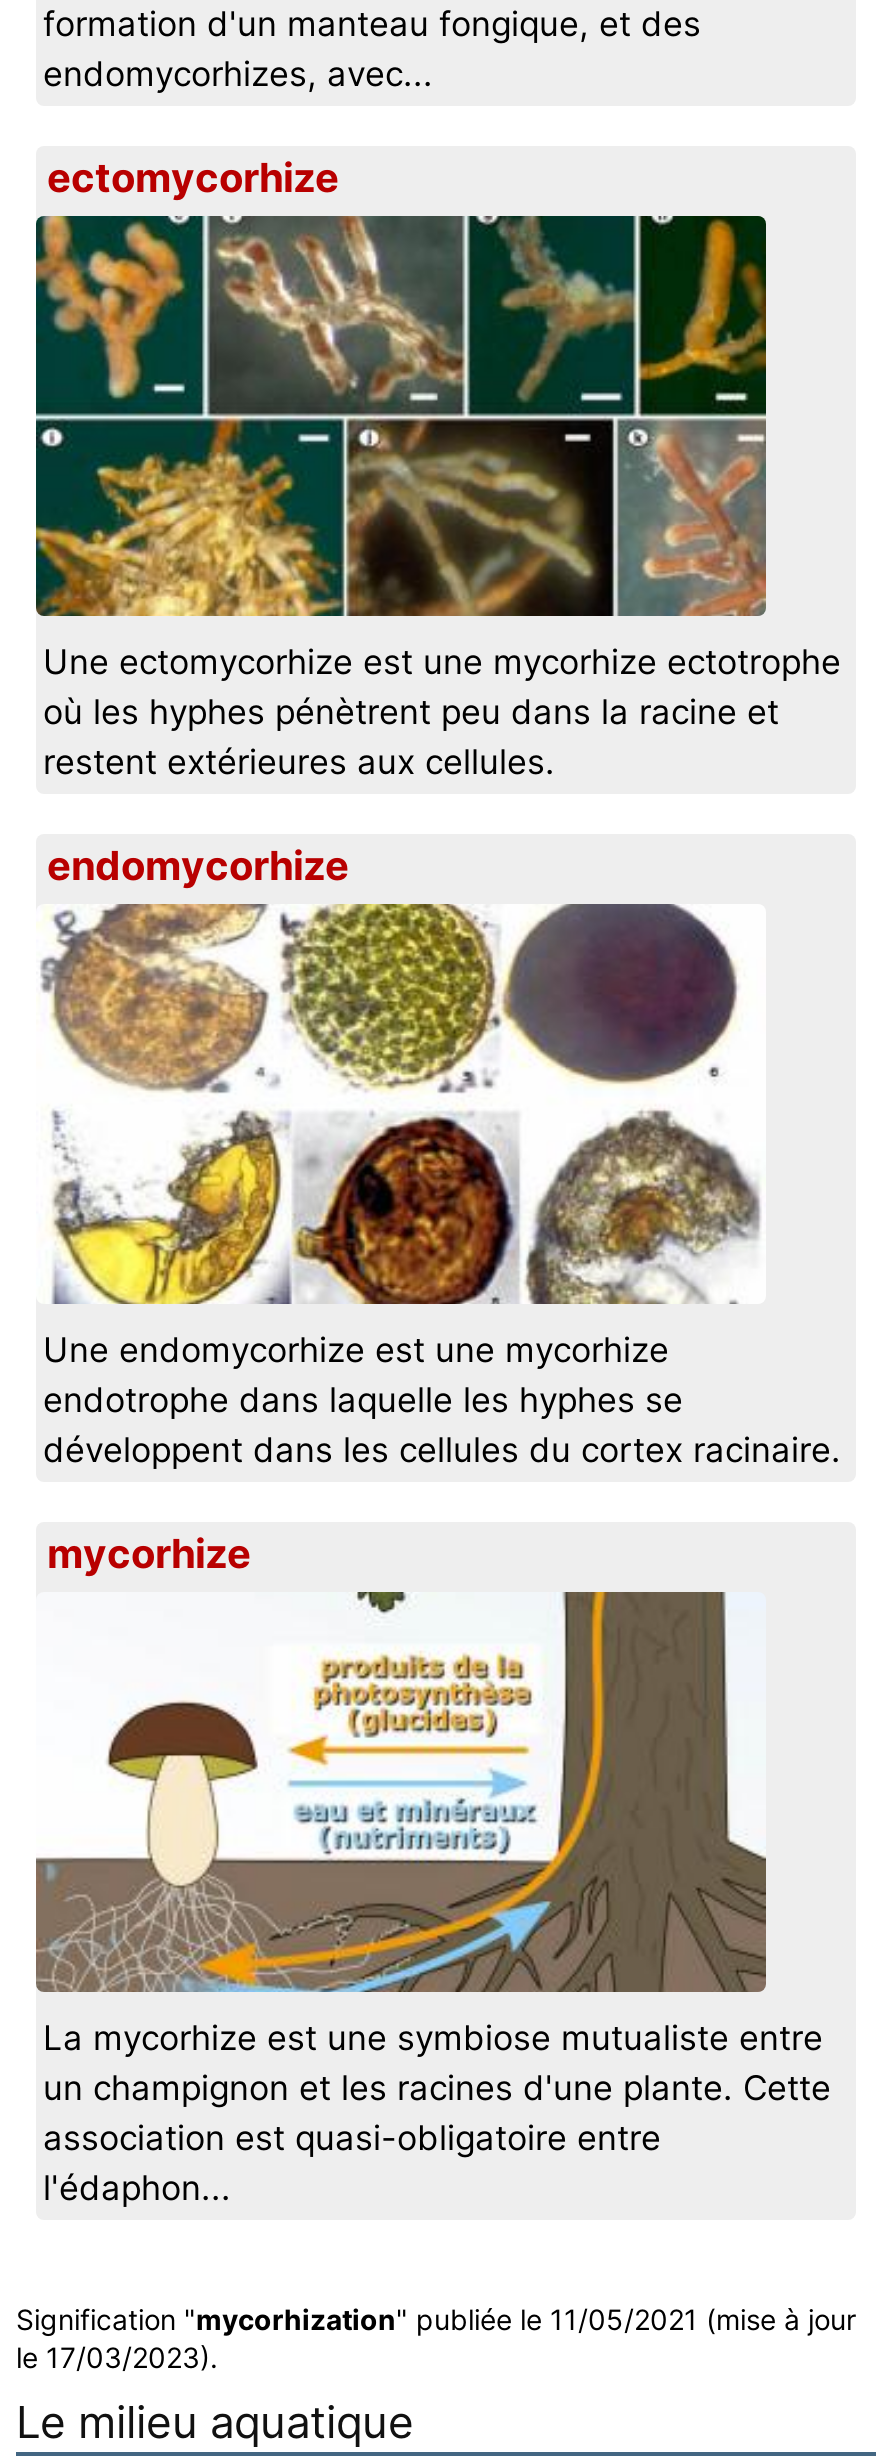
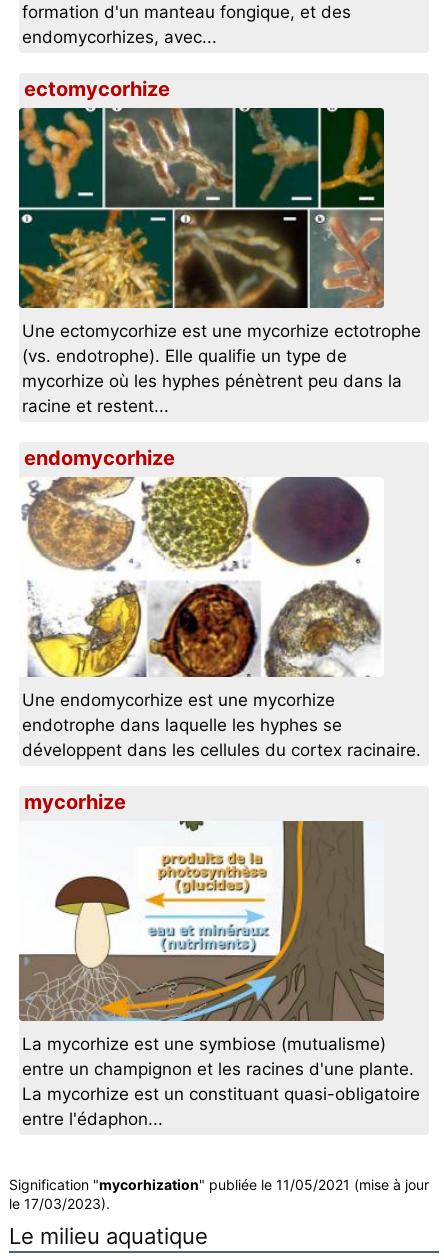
- où les hyphes pénètrent peu dans la racine et
- restent extérieures aux cellules.
+ (vs. endotrophe). Elle qualifie un type de
+ mycorhize où les hyphes pénètrent peu dans la
+ racine et restent...

- La mycorhize est une symbiose mutualiste entre
- un champignon et les racines d'une plante. Cette
- association est quasi-obligatoire entre
- l'édaphon...
+ La mycorhize est une symbiose (mutualisme)
+ entre un champignon et les racines d'une plante.
+ La mycorhize est un constituant quasi-obligatoire
+ entre l'édaphon...
